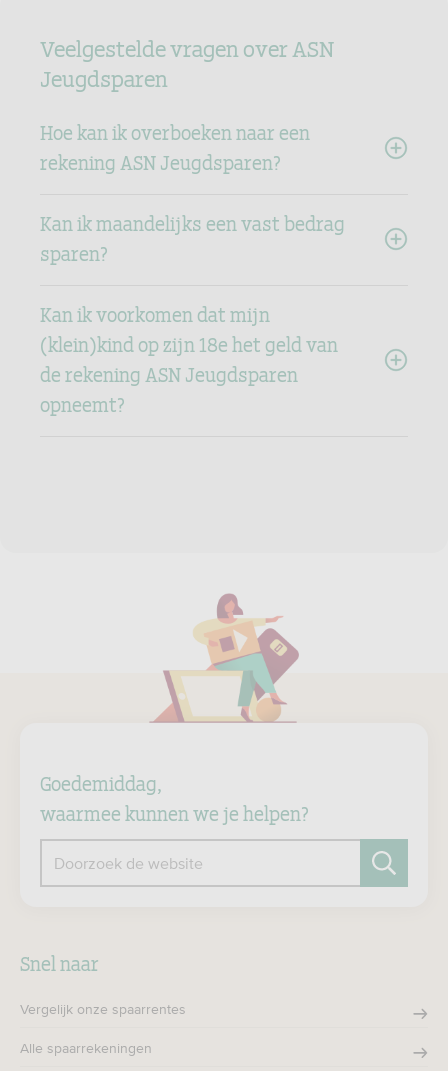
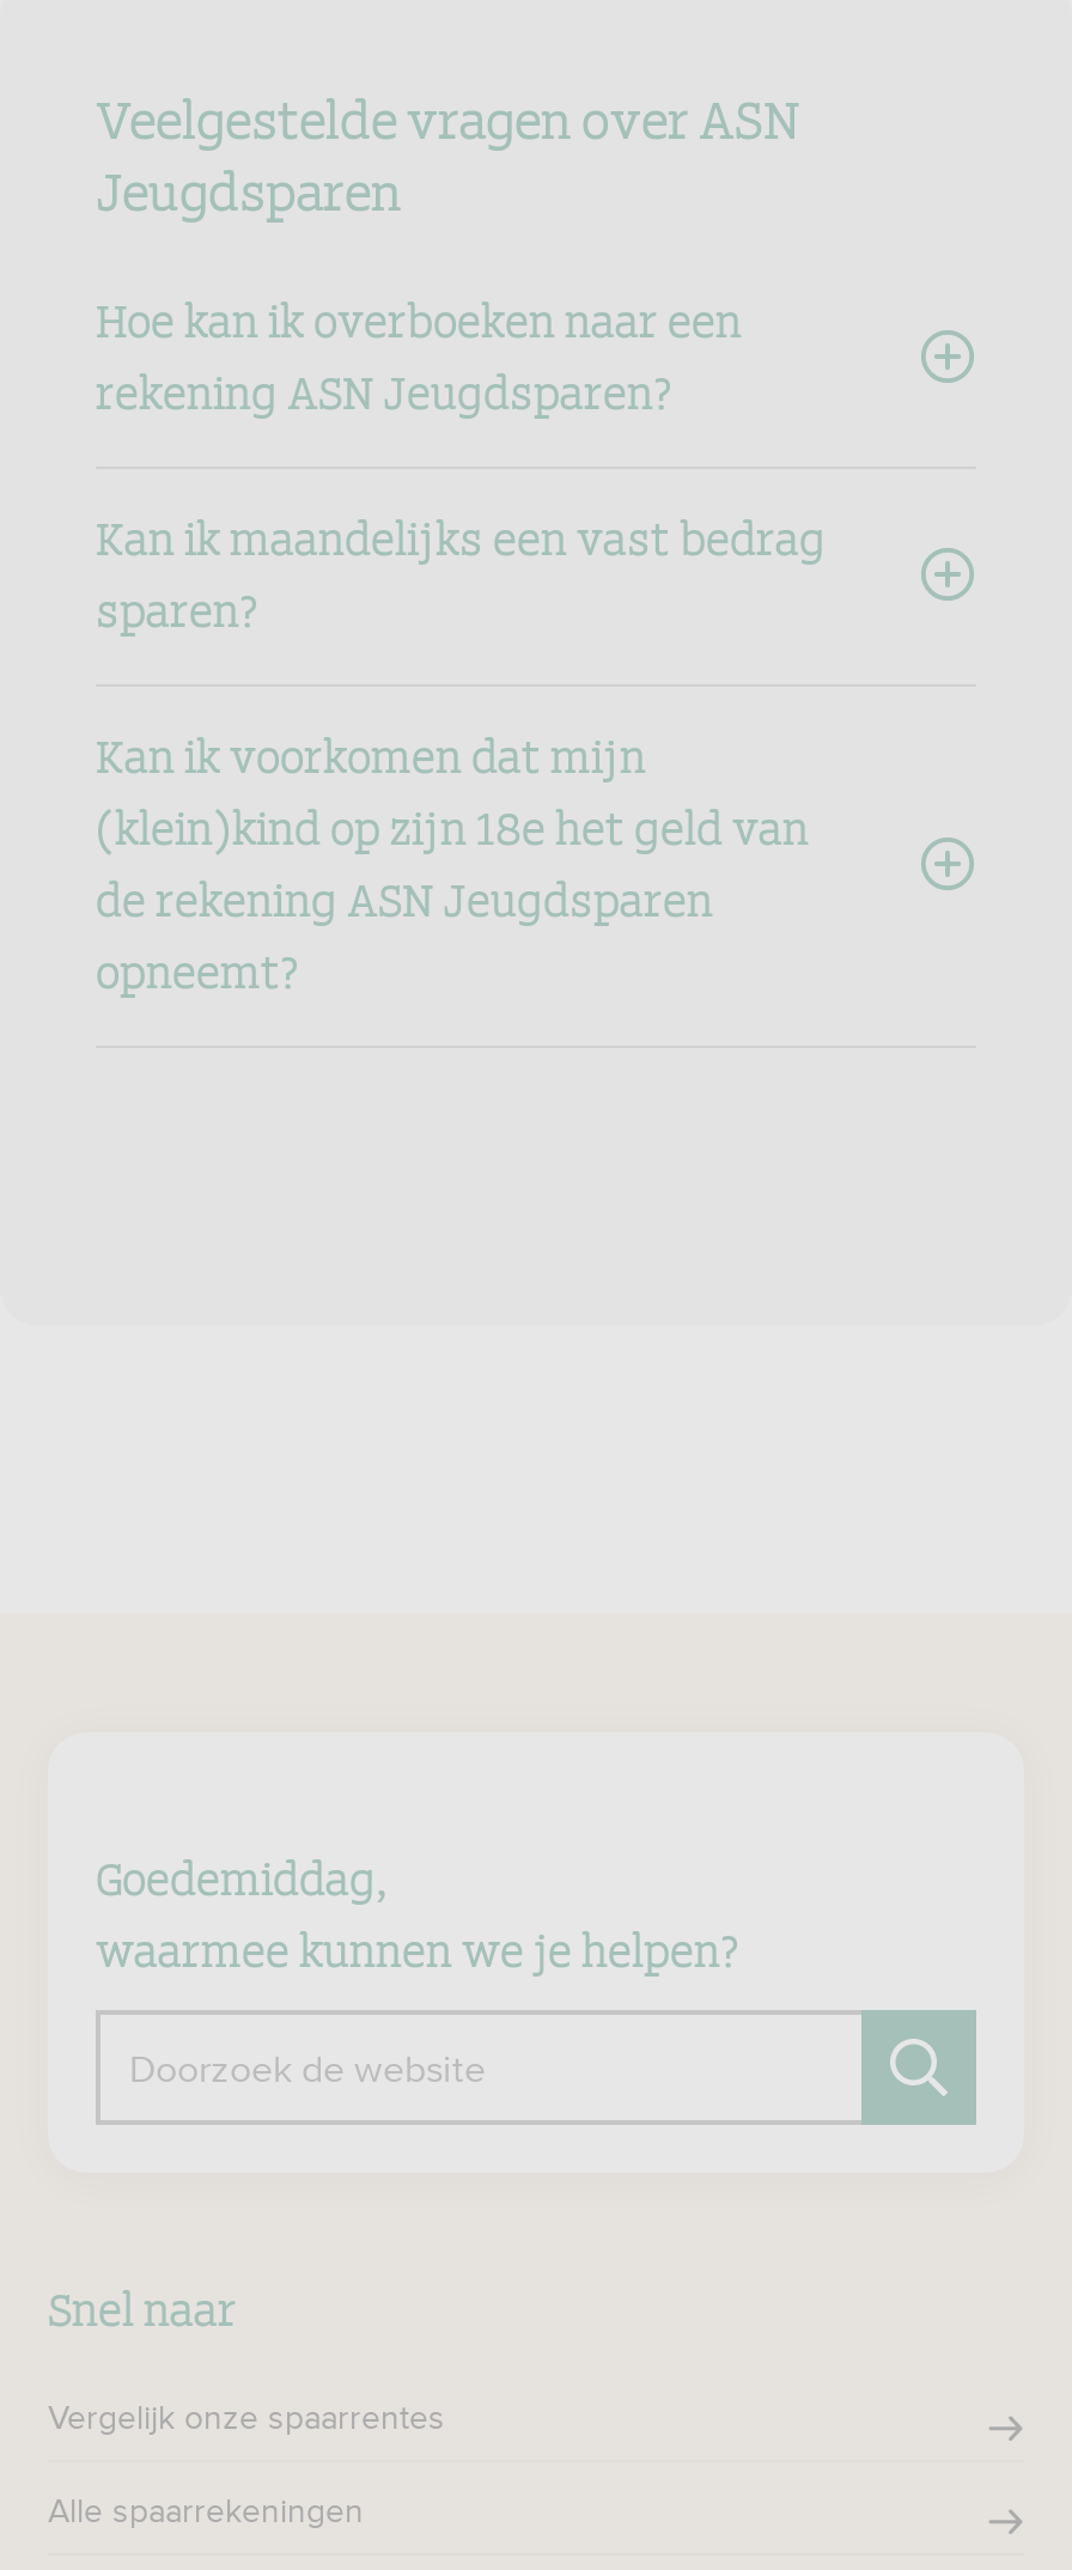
- [image]
